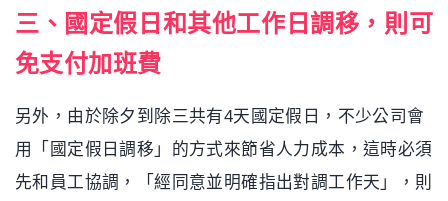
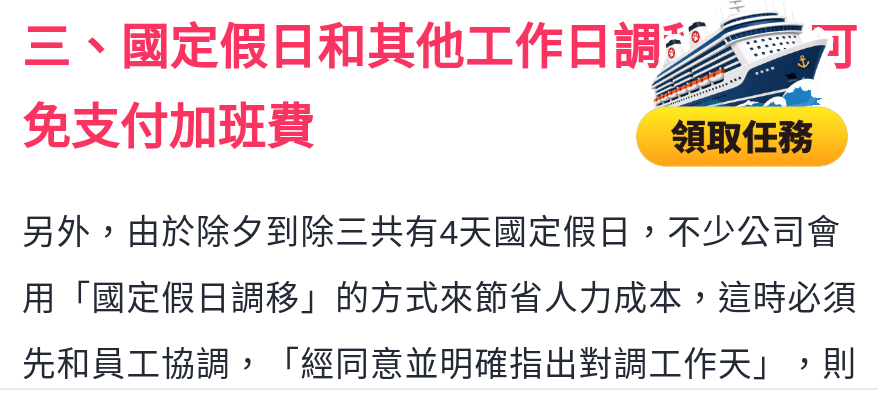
+ [image]
